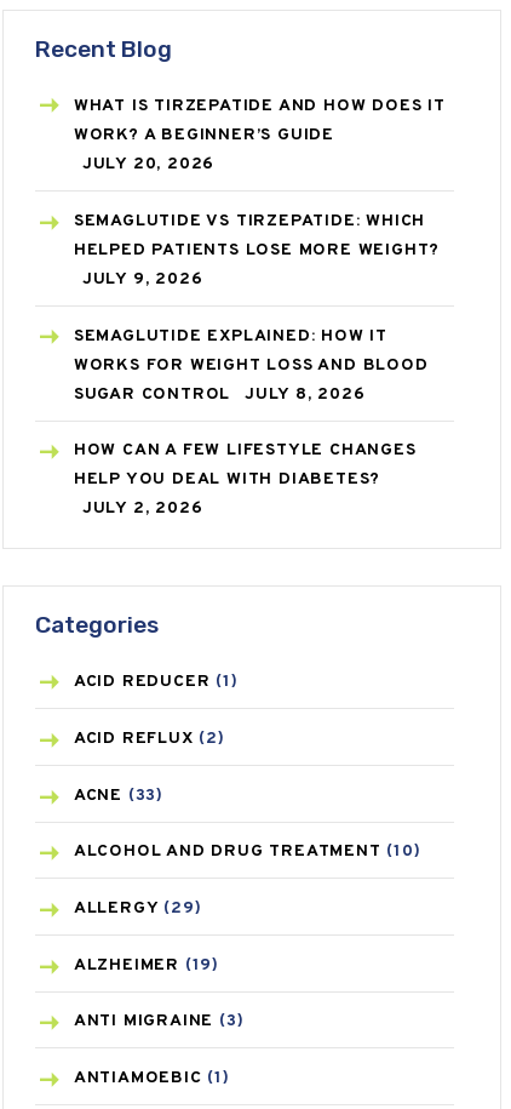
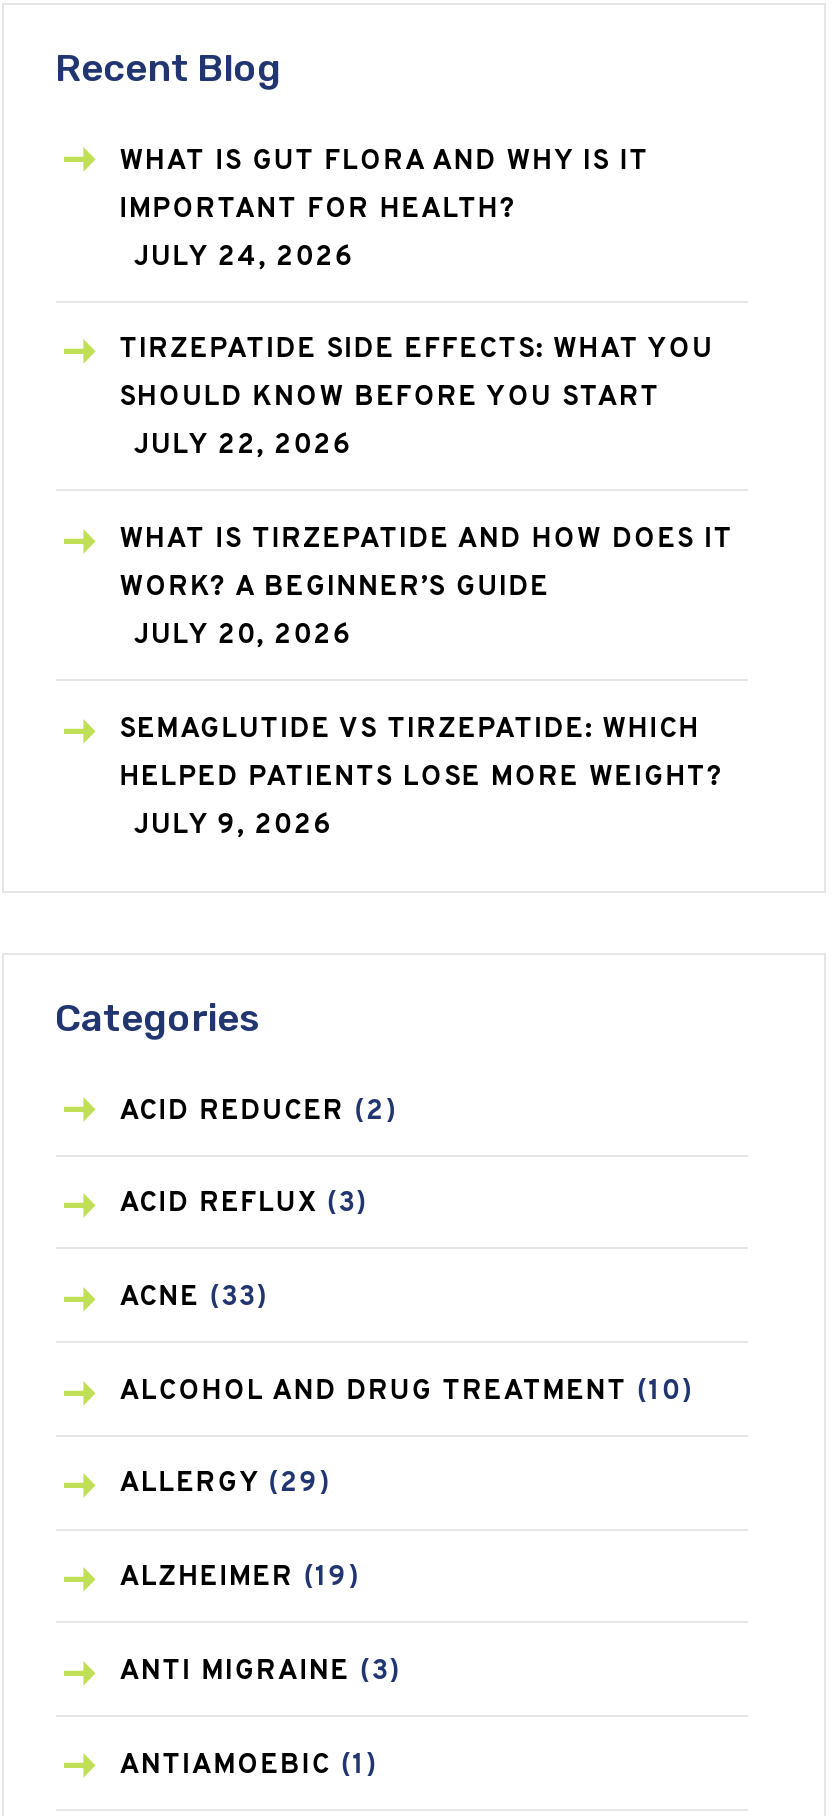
+ WHAT IS GUT FLORA AND WHY IS IT
+ IMPORTANT FOR HEALTH?
+ JULY 24, 2026
+ TIRZEPATIDE SIDE EFFECTS: WHAT YOU
+ SHOULD KNOW BEFORE YOU START
+ JULY 22, 2026

moved down: WHAT IS TIRZEPATIDE AND HOW DOES IT | WORK? A BEGINNER’S GUIDE | JULY 20, 2026 | SEMAGLUTIDE VS TIRZEPATIDE: WHICH | HELPED PATIENTS LOSE MORE WEIGHT? | JULY 9, 2026

- SEMAGLUTIDE EXPLAINED: HOW IT
- WORKS FOR WEIGHT LOSS AND BLOOD
- SUGAR CONTROL
- JULY 8, 2026
- HOW CAN A FEW LIFESTYLE CHANGES
- HELP YOU DEAL WITH DIABETES?
- JULY 2, 2026

- ACID REDUCER (1)
+ ACID REDUCER (2)

- ACID REFLUX (2)
+ ACID REFLUX (3)
